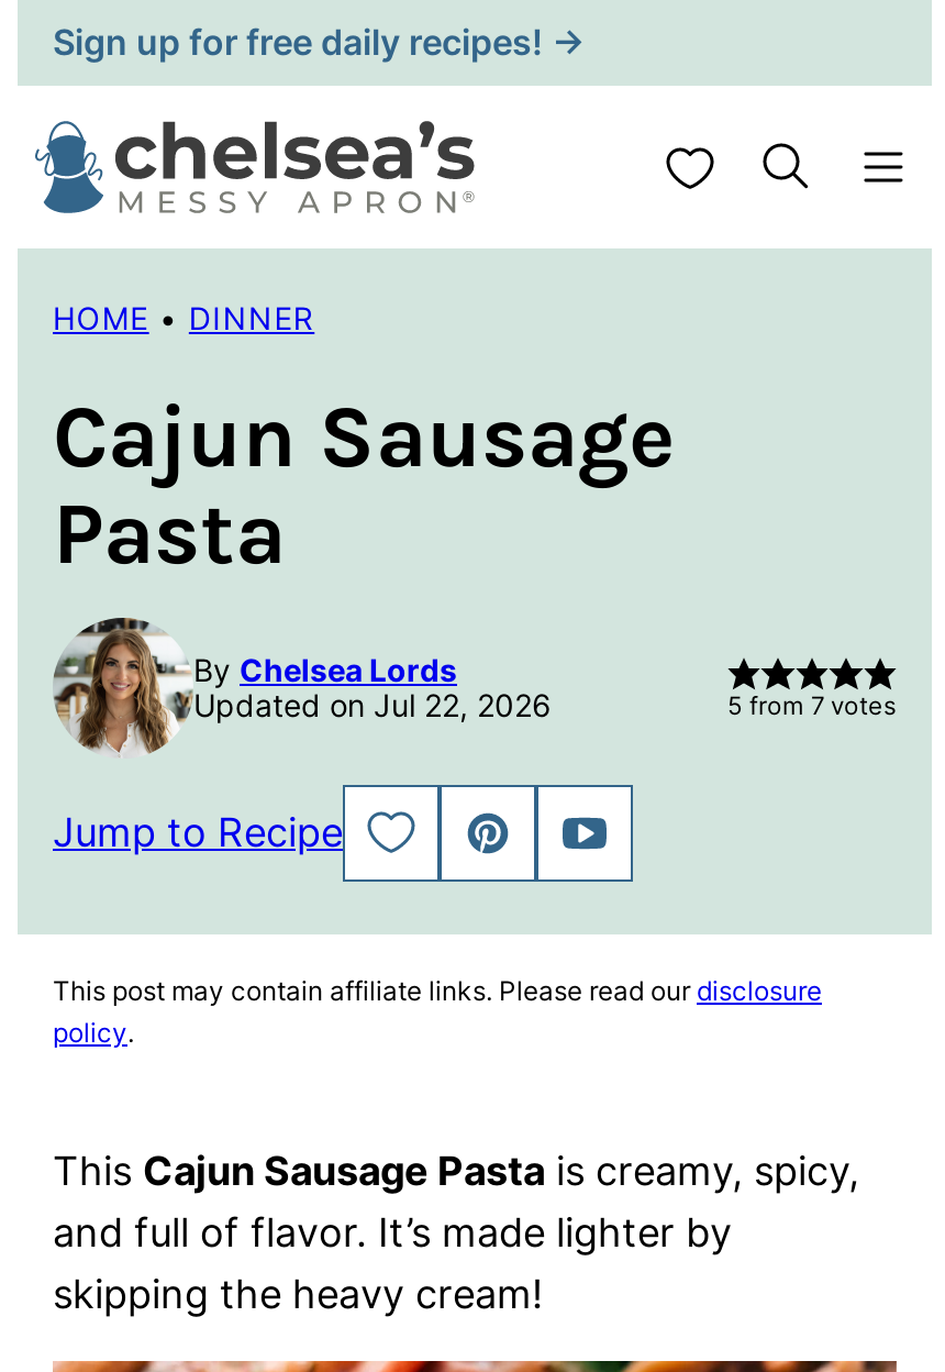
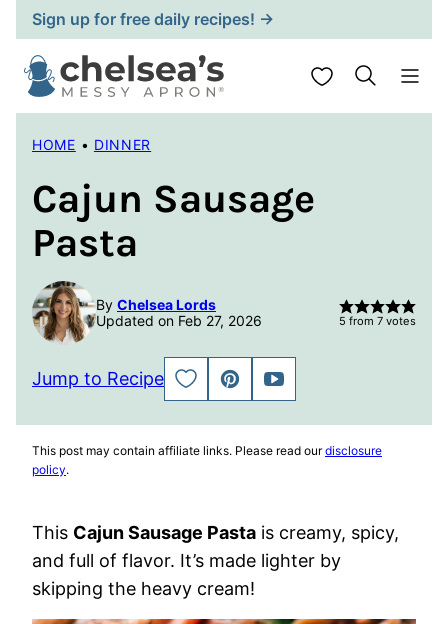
- Updated on Jul 22, 2026
+ Updated on Feb 27, 2026
